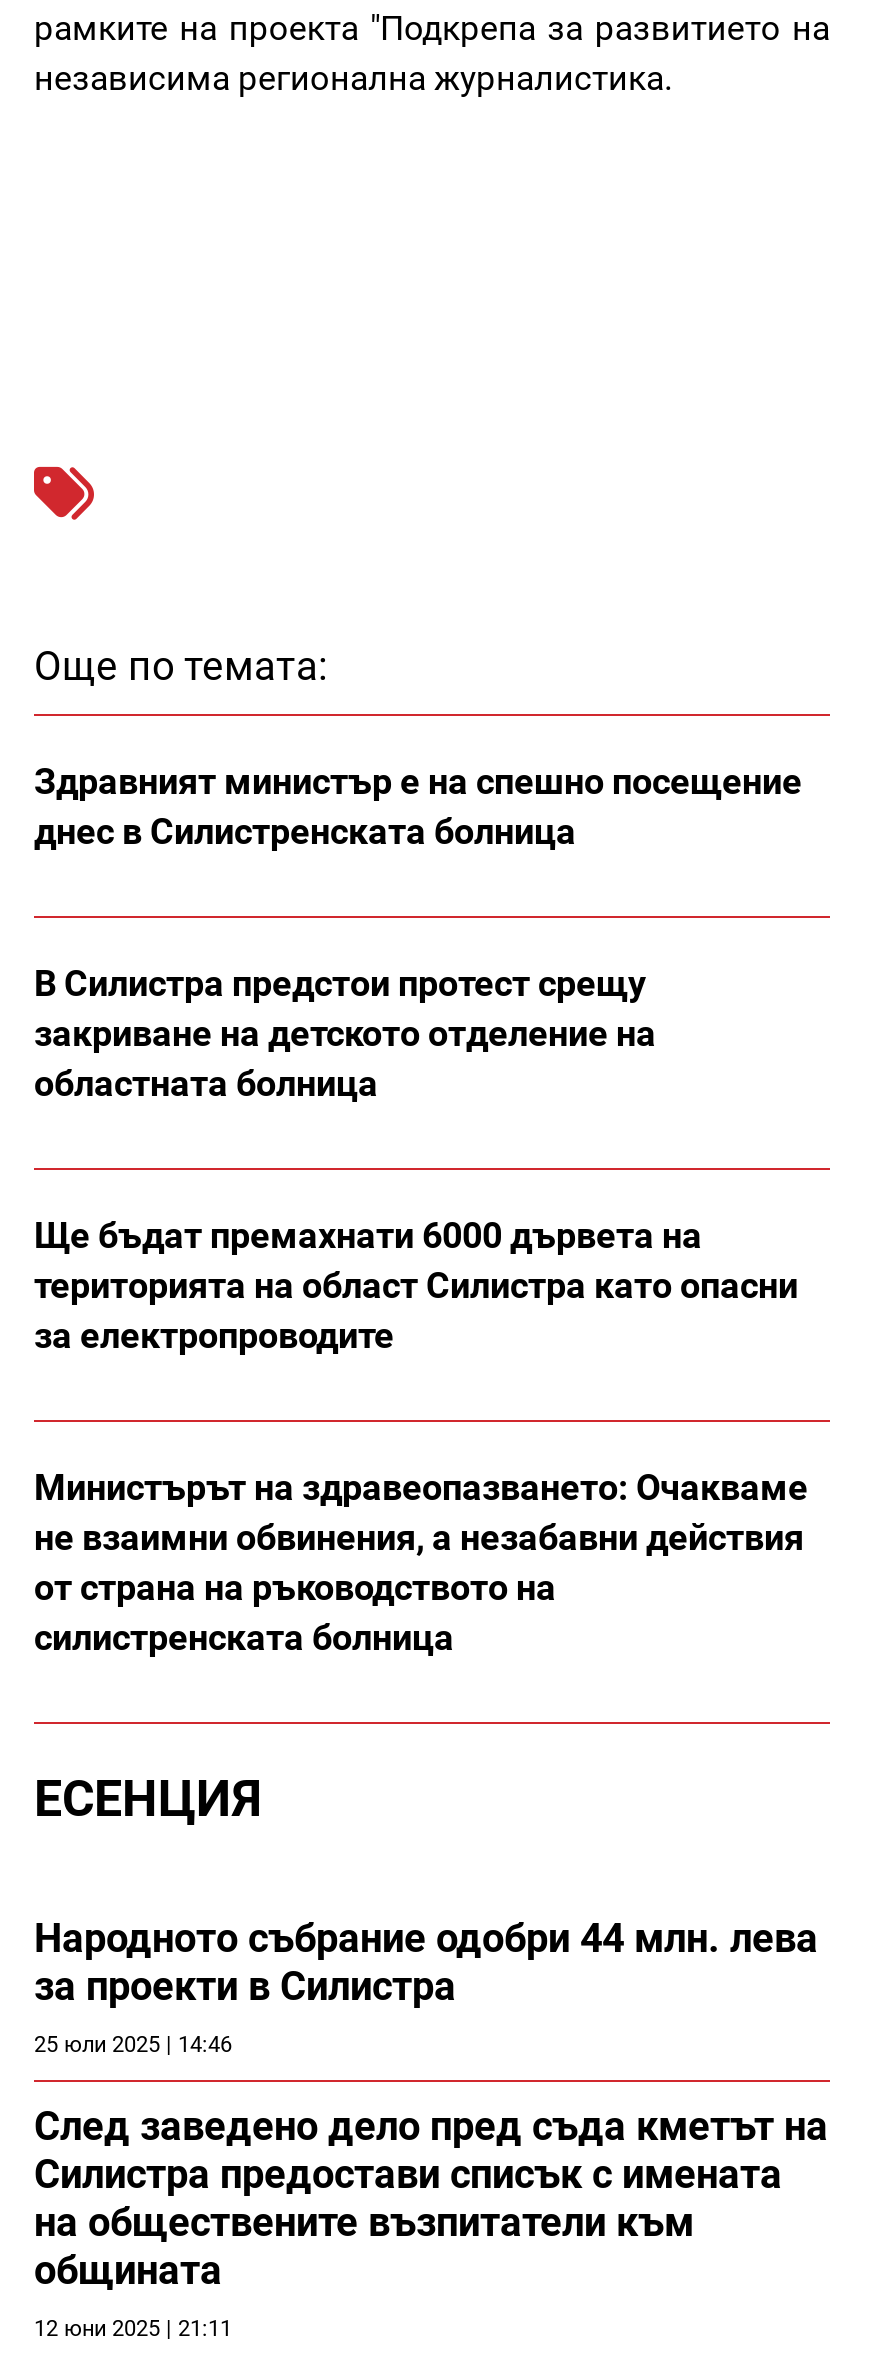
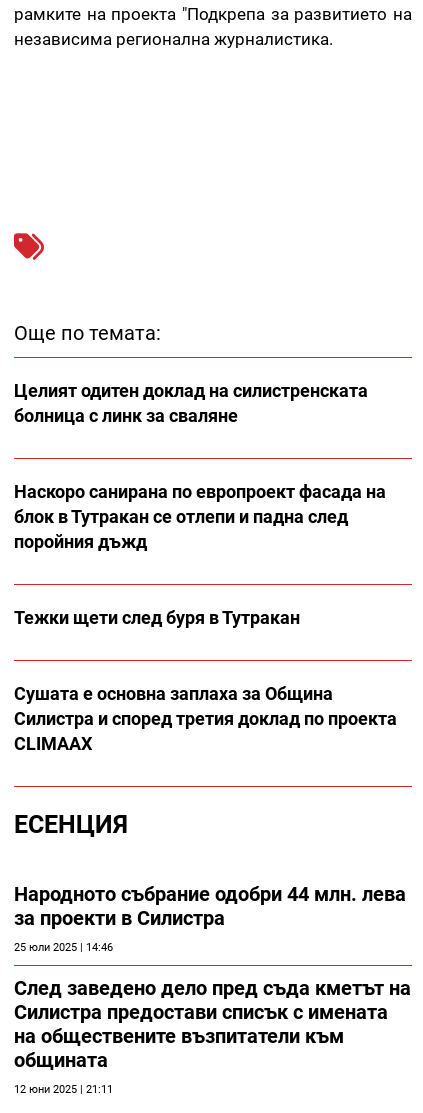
- Здравният министър е на спешно посещение
- днес в Силистренската болница
+ Целият одитен доклад на силистренската
+ болница с линк за сваляне

- В Силистра предстои протест срещу
- закриване на детското отделение на
- областната болница
+ Наскоро санирана по европроект фасада на
+ блок в Тутракан се отлепи и падна след
+ поройния дъжд

- Ще бъдат премахнати 6000 дървета на
- територията на област Силистра като опасни
- за електропроводите
+ Тежки щети след буря в Тутракан

- Министърът на здравеопазването: Очакваме
- не взаимни обвинения, а незабавни действия
- от страна на ръководството на
- силистренската болница
+ Сушата е основна заплаха за Община
+ Силистра и според третия доклад по проекта
+ CLIMAAX
